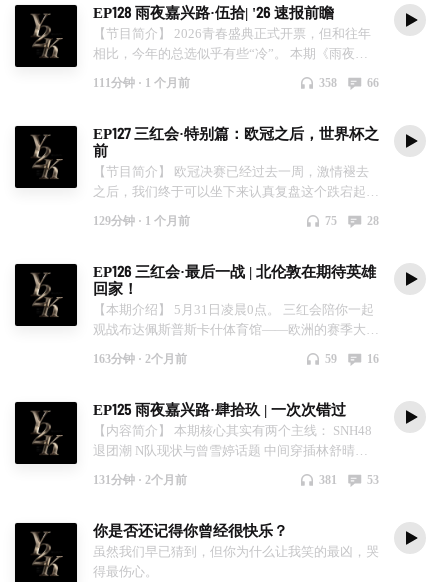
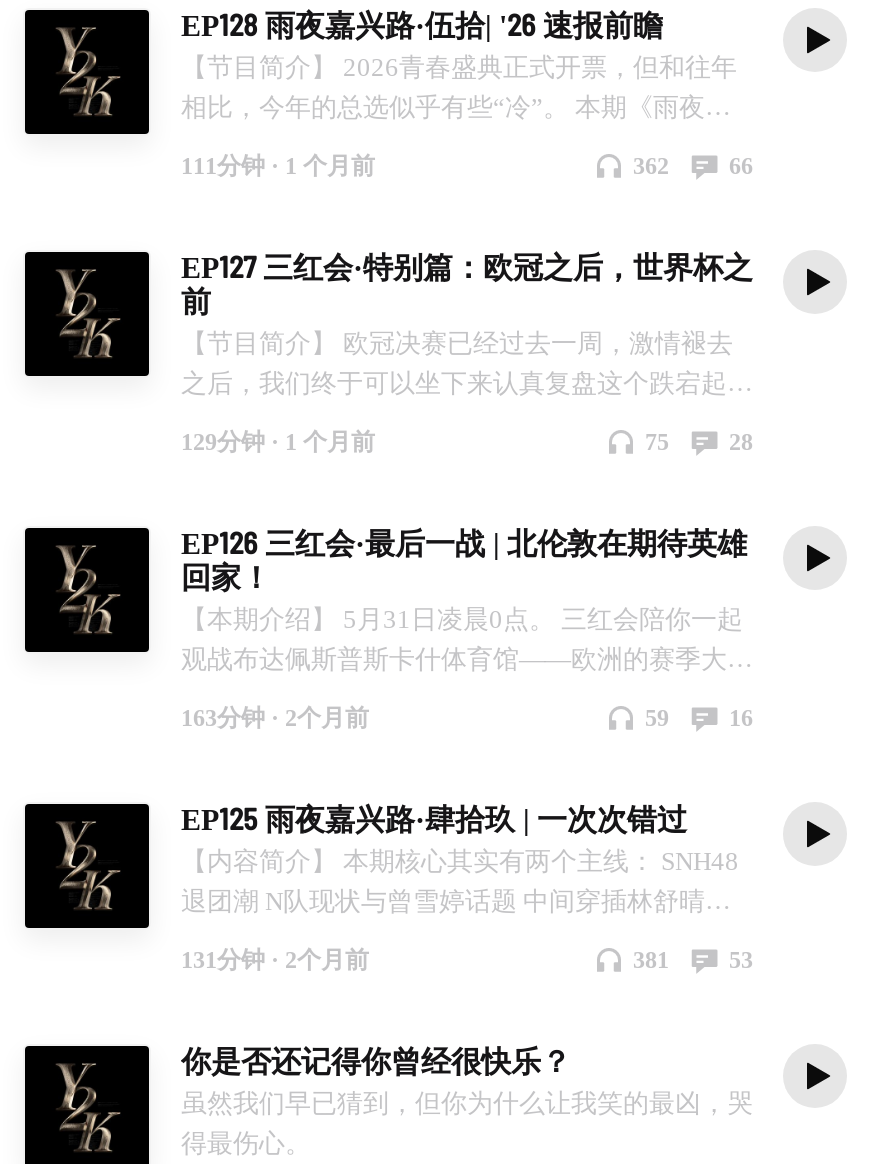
- 358
+ 362
